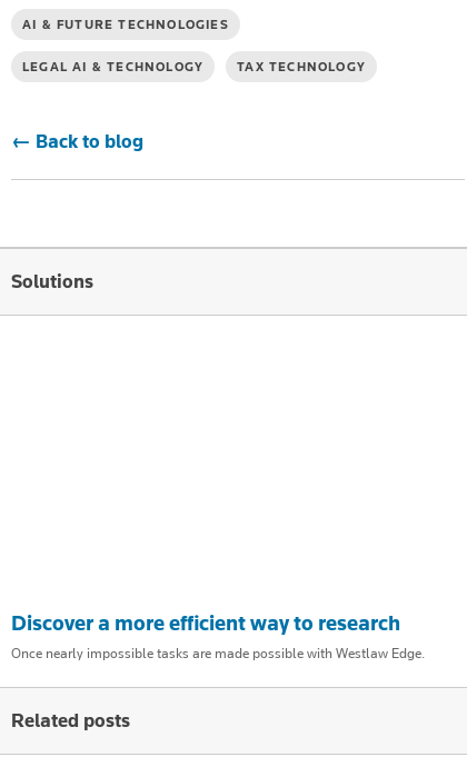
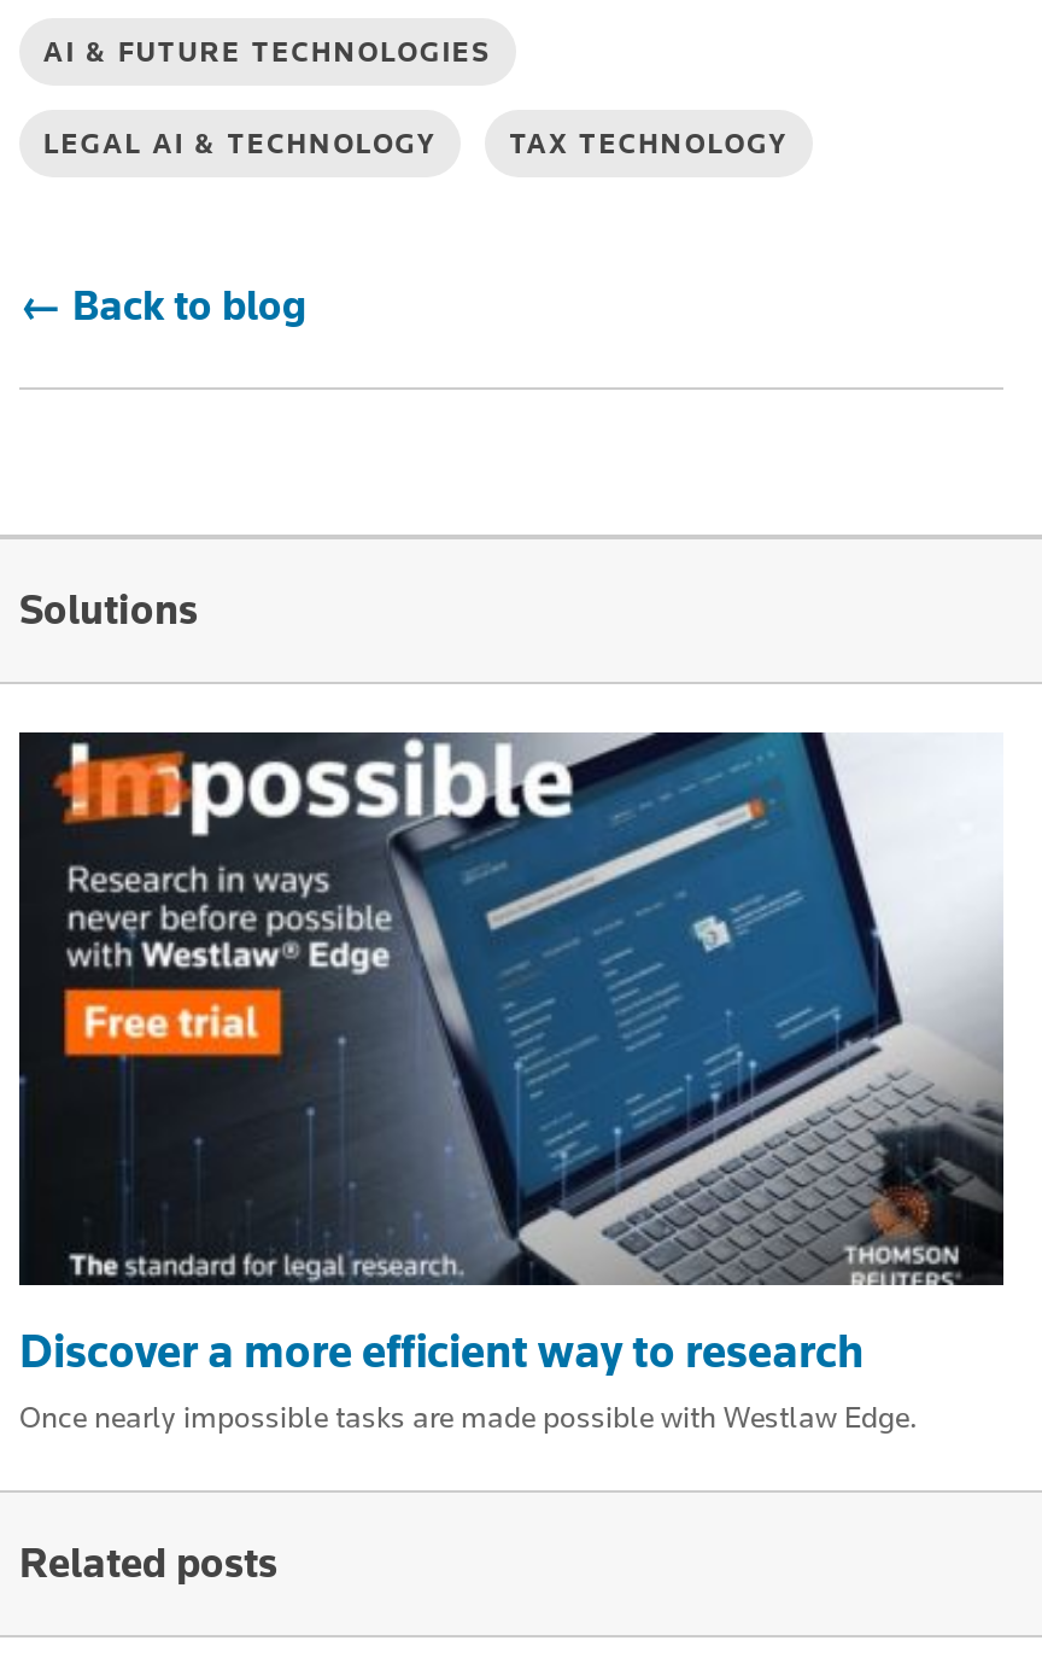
+ [image]
